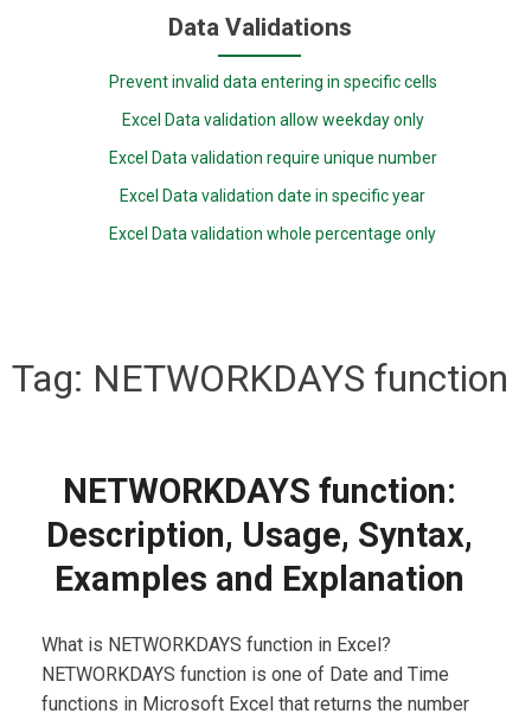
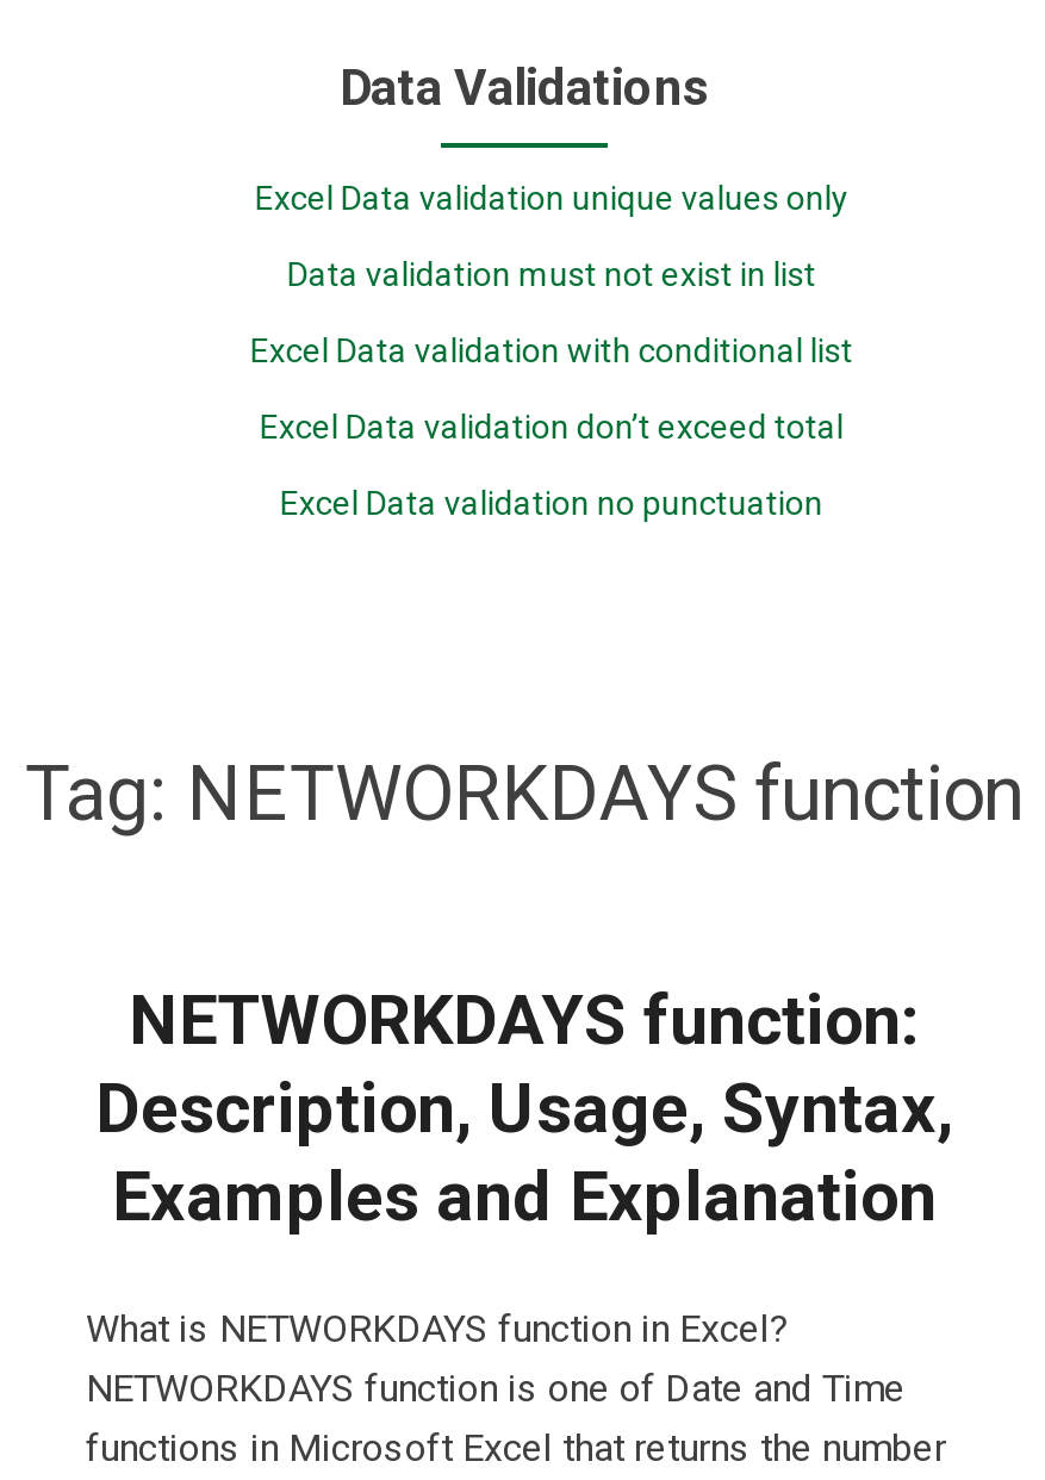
- Prevent invalid data entering in specific cells
+ Excel Data validation unique values only

- Excel Data validation allow weekday only
+ Data validation must not exist in list

- Excel Data validation require unique number
+ Excel Data validation with conditional list

- Excel Data validation date in specific year
+ Excel Data validation don’t exceed total

- Excel Data validation whole percentage only
+ Excel Data validation no punctuation
